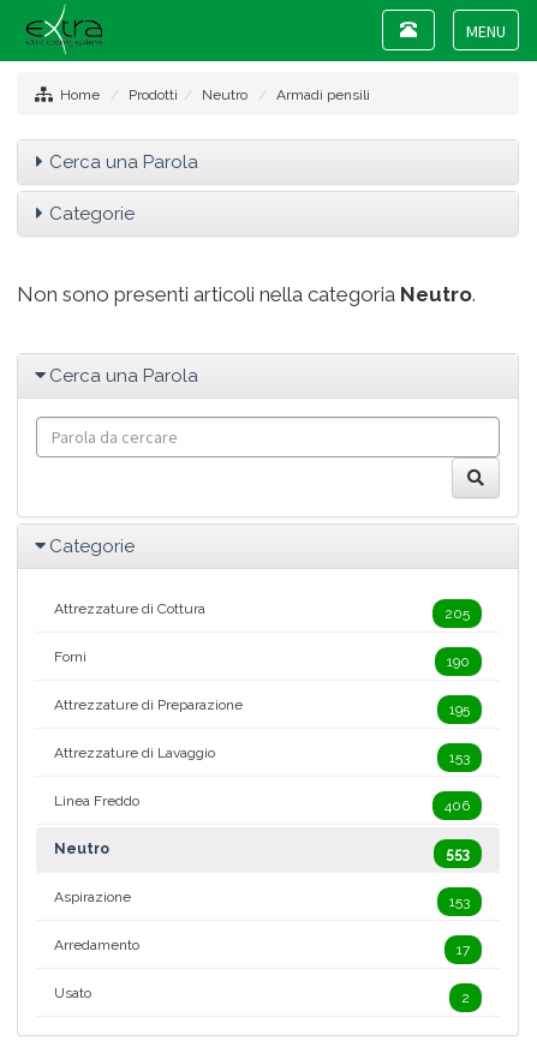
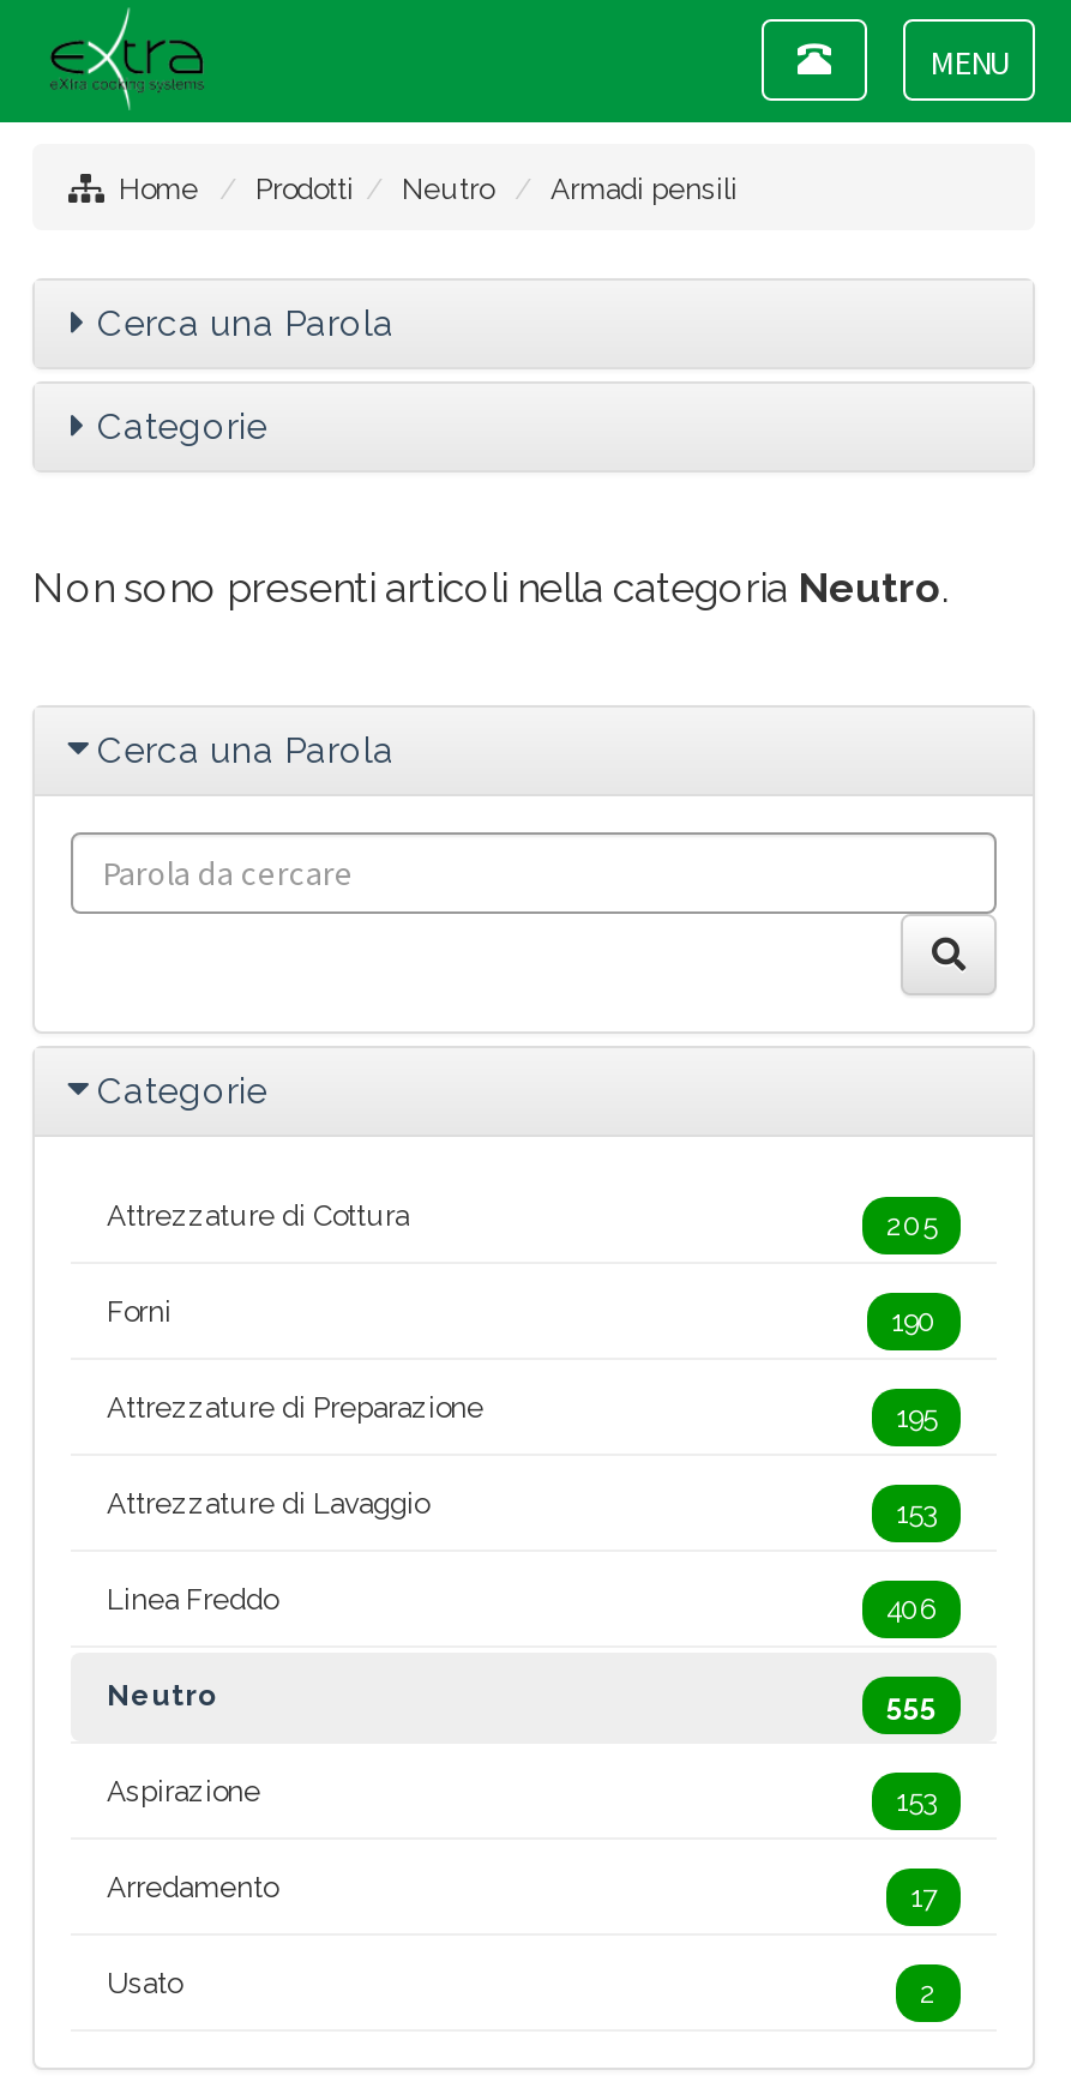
- 553
+ 555
